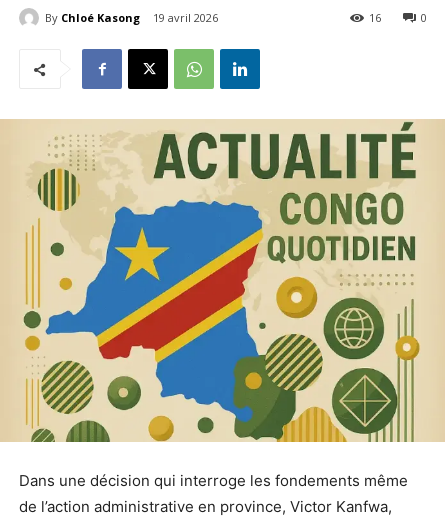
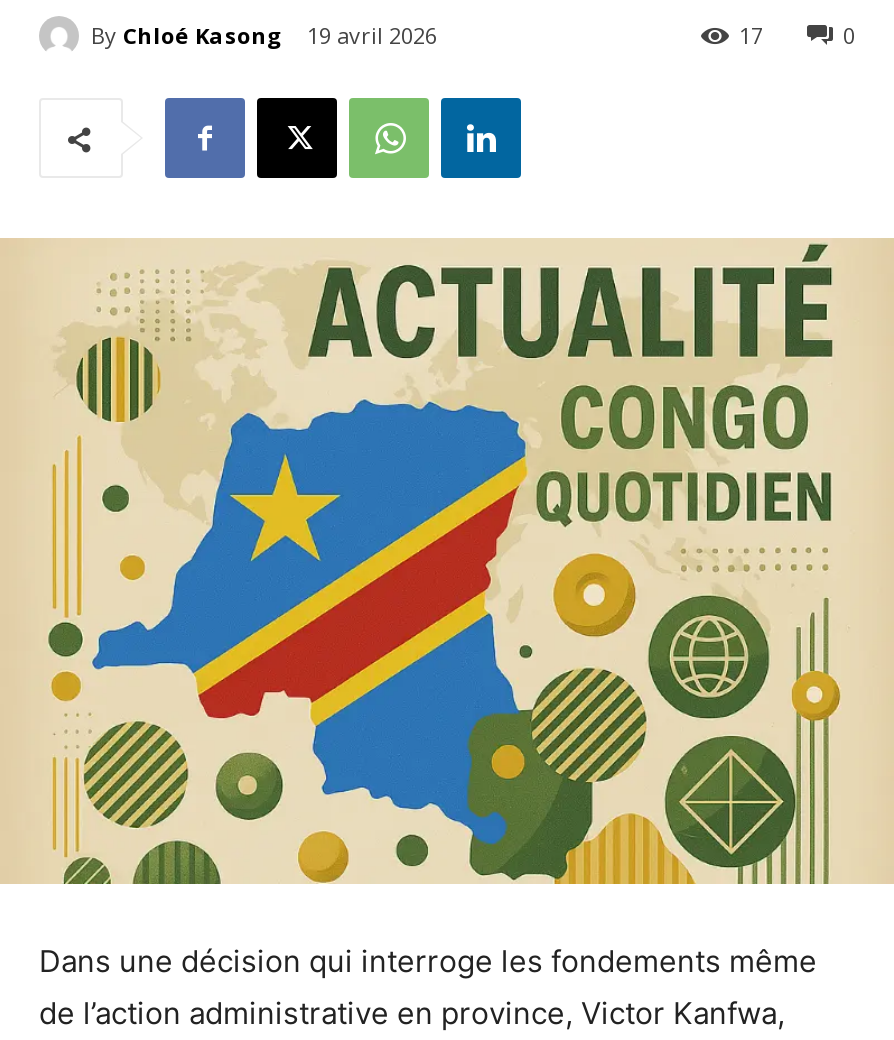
- 16
+ 17
